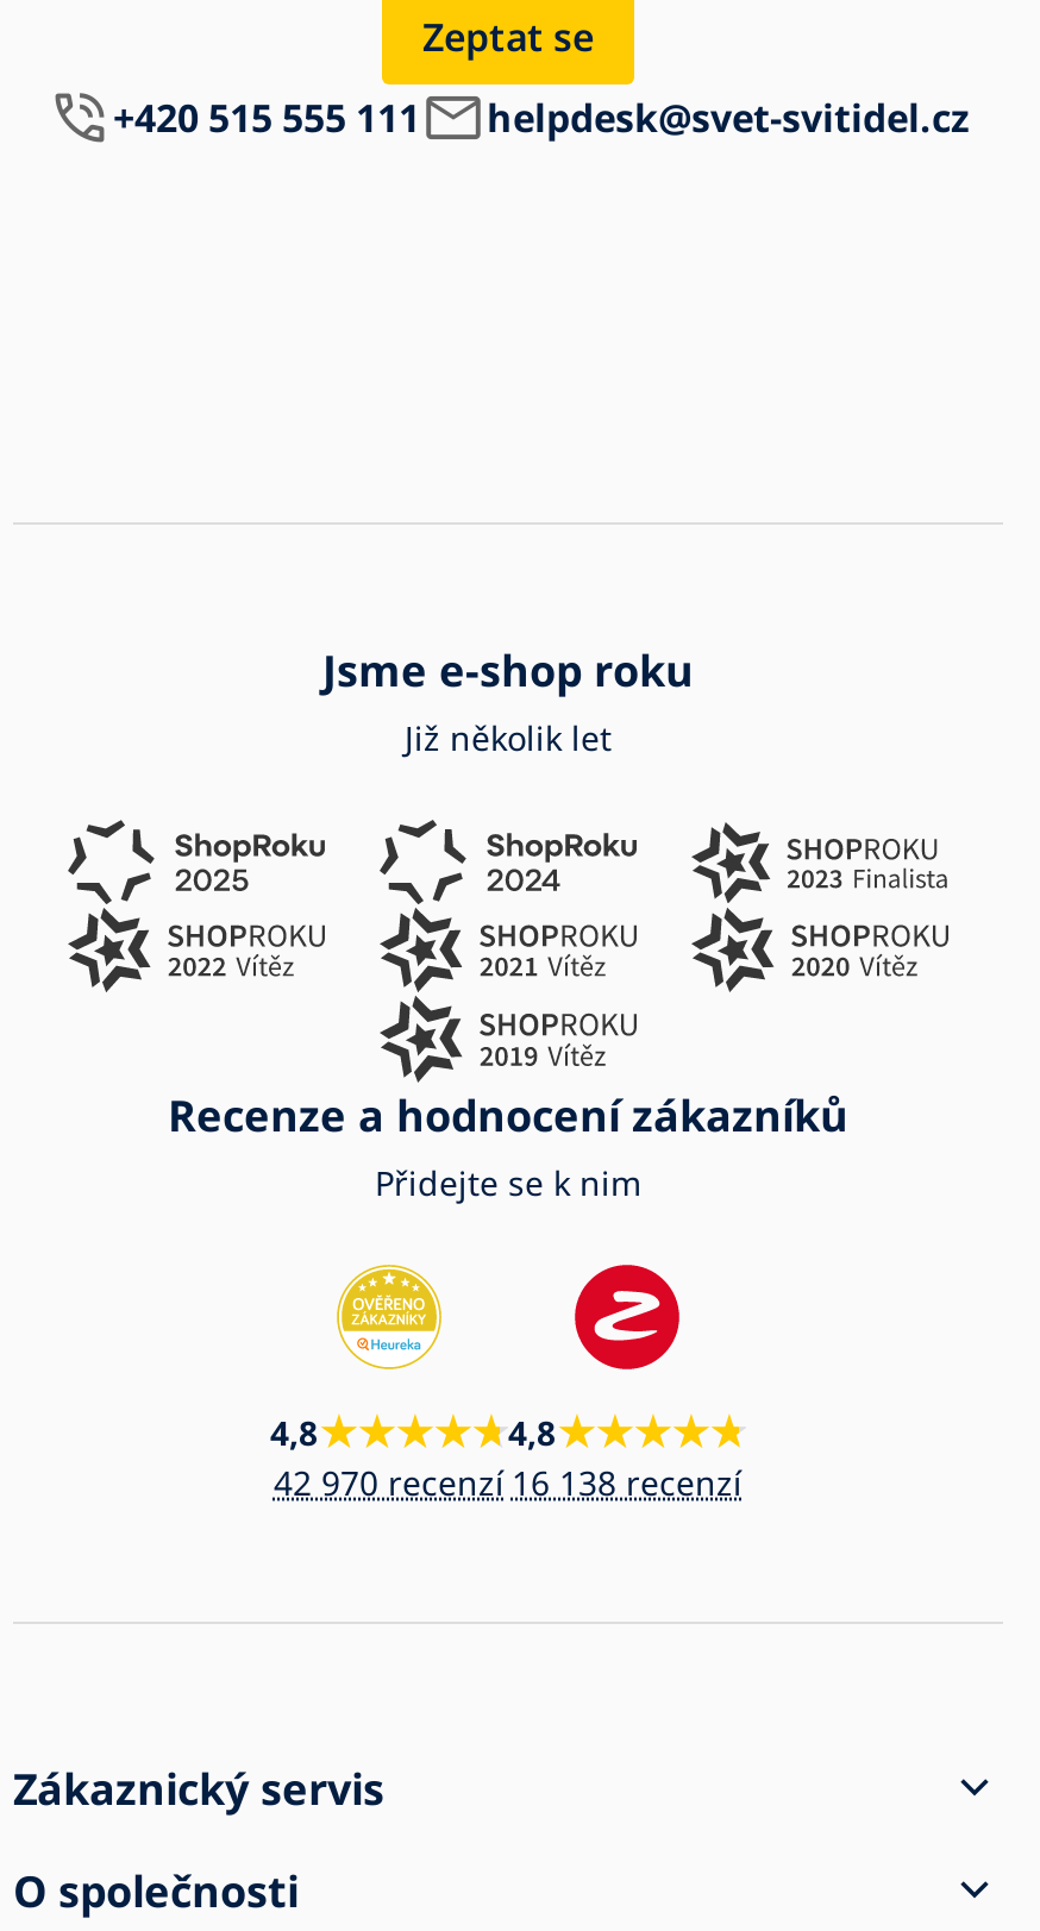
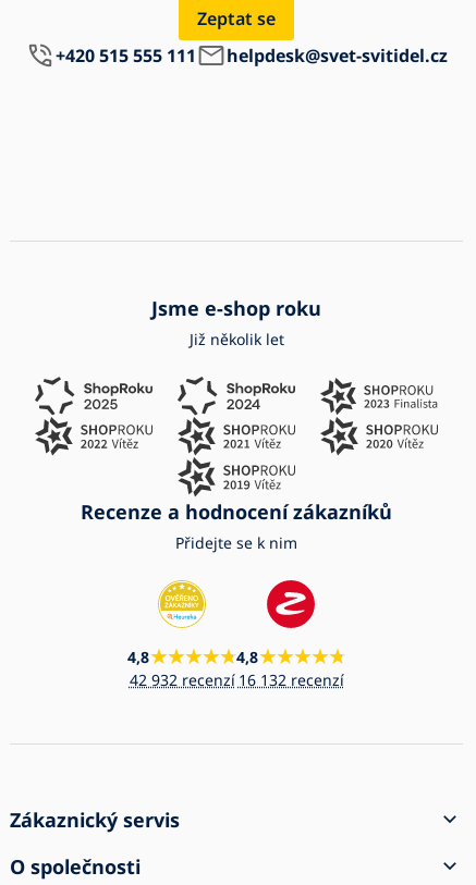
- 42 970 recenzí
+ 42 932 recenzí

- 16 138 recenzí
+ 16 132 recenzí
